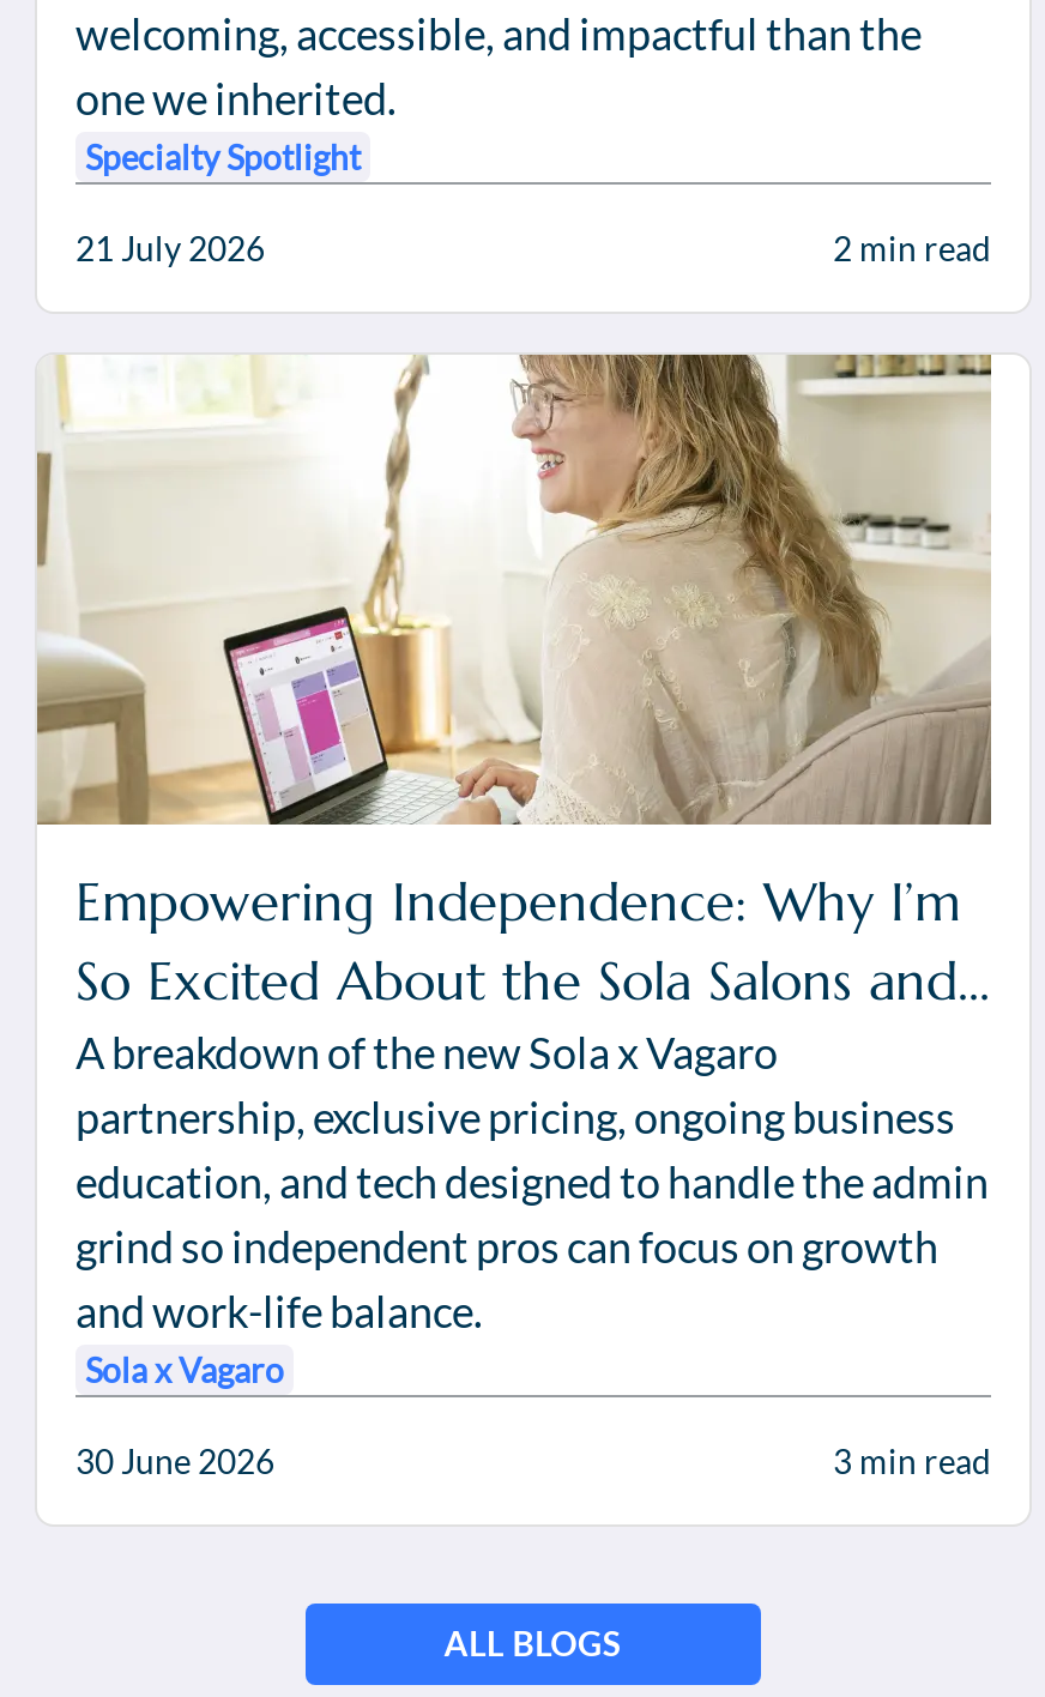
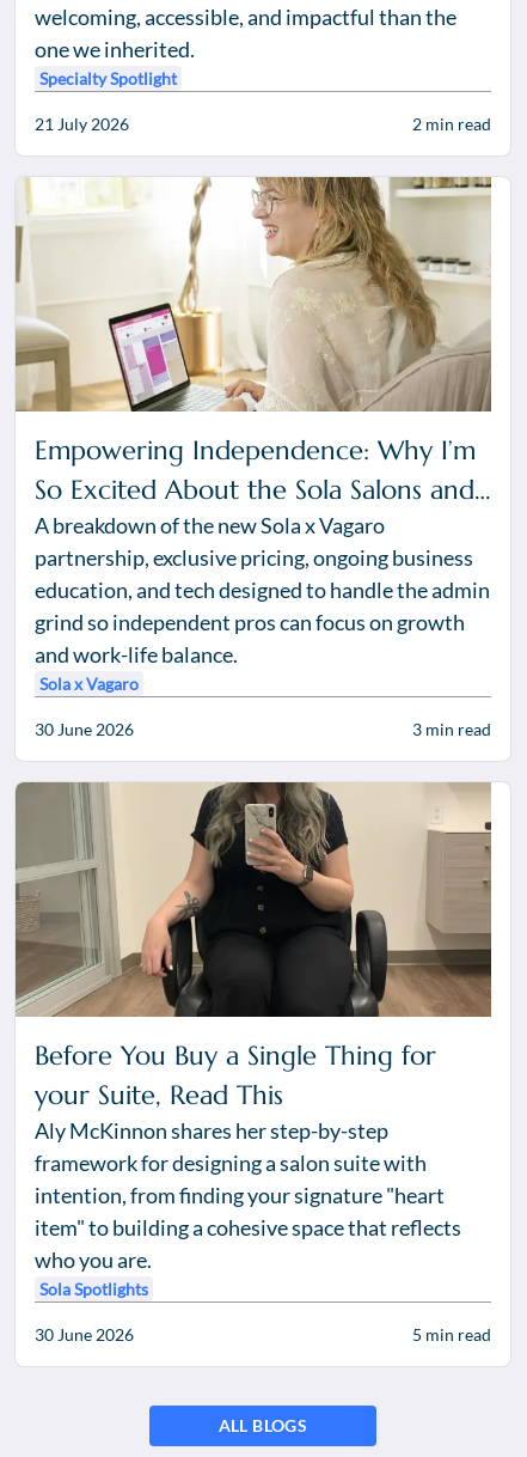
+ [image]
+ Before You Buy a Single Thing for
+ your Suite, Read This
+ Aly McKinnon shares her step-by-step
+ framework for designing a salon suite with
+ intention, from finding your signature "heart
+ item" to building a cohesive space that reflects
+ who you are.
+ Sola Spotlights
+ 30 June 2026
+ 5 min read
